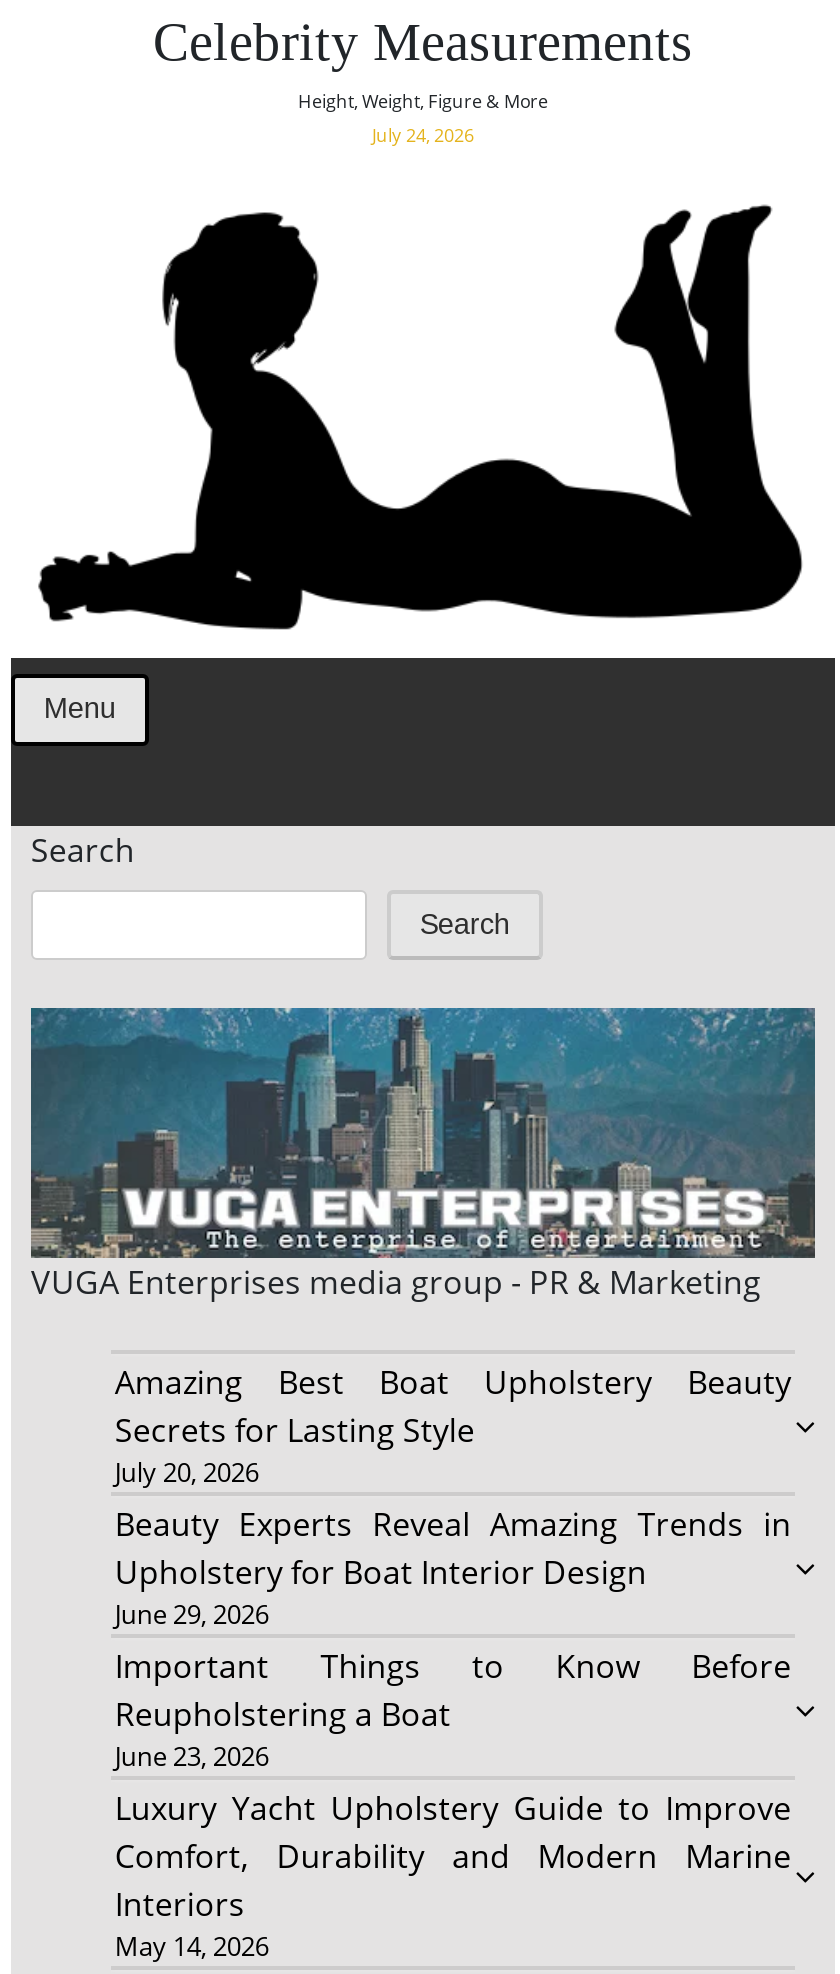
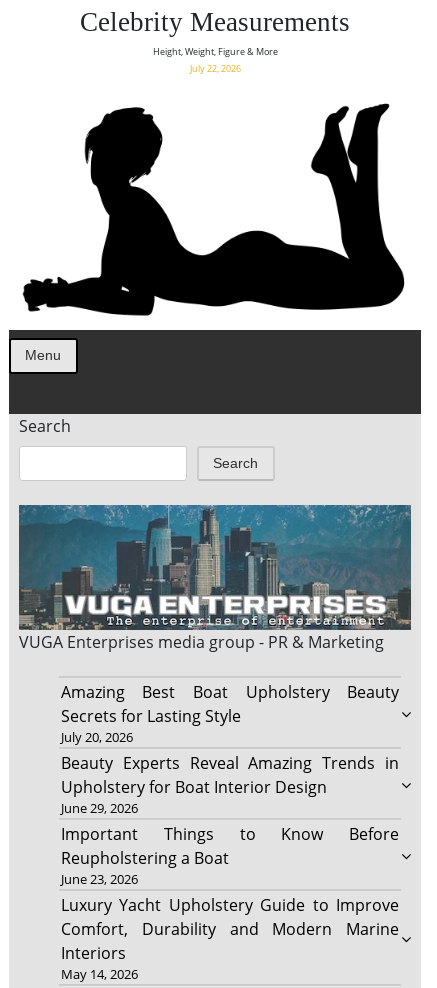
- July 24, 2026
+ July 22, 2026
